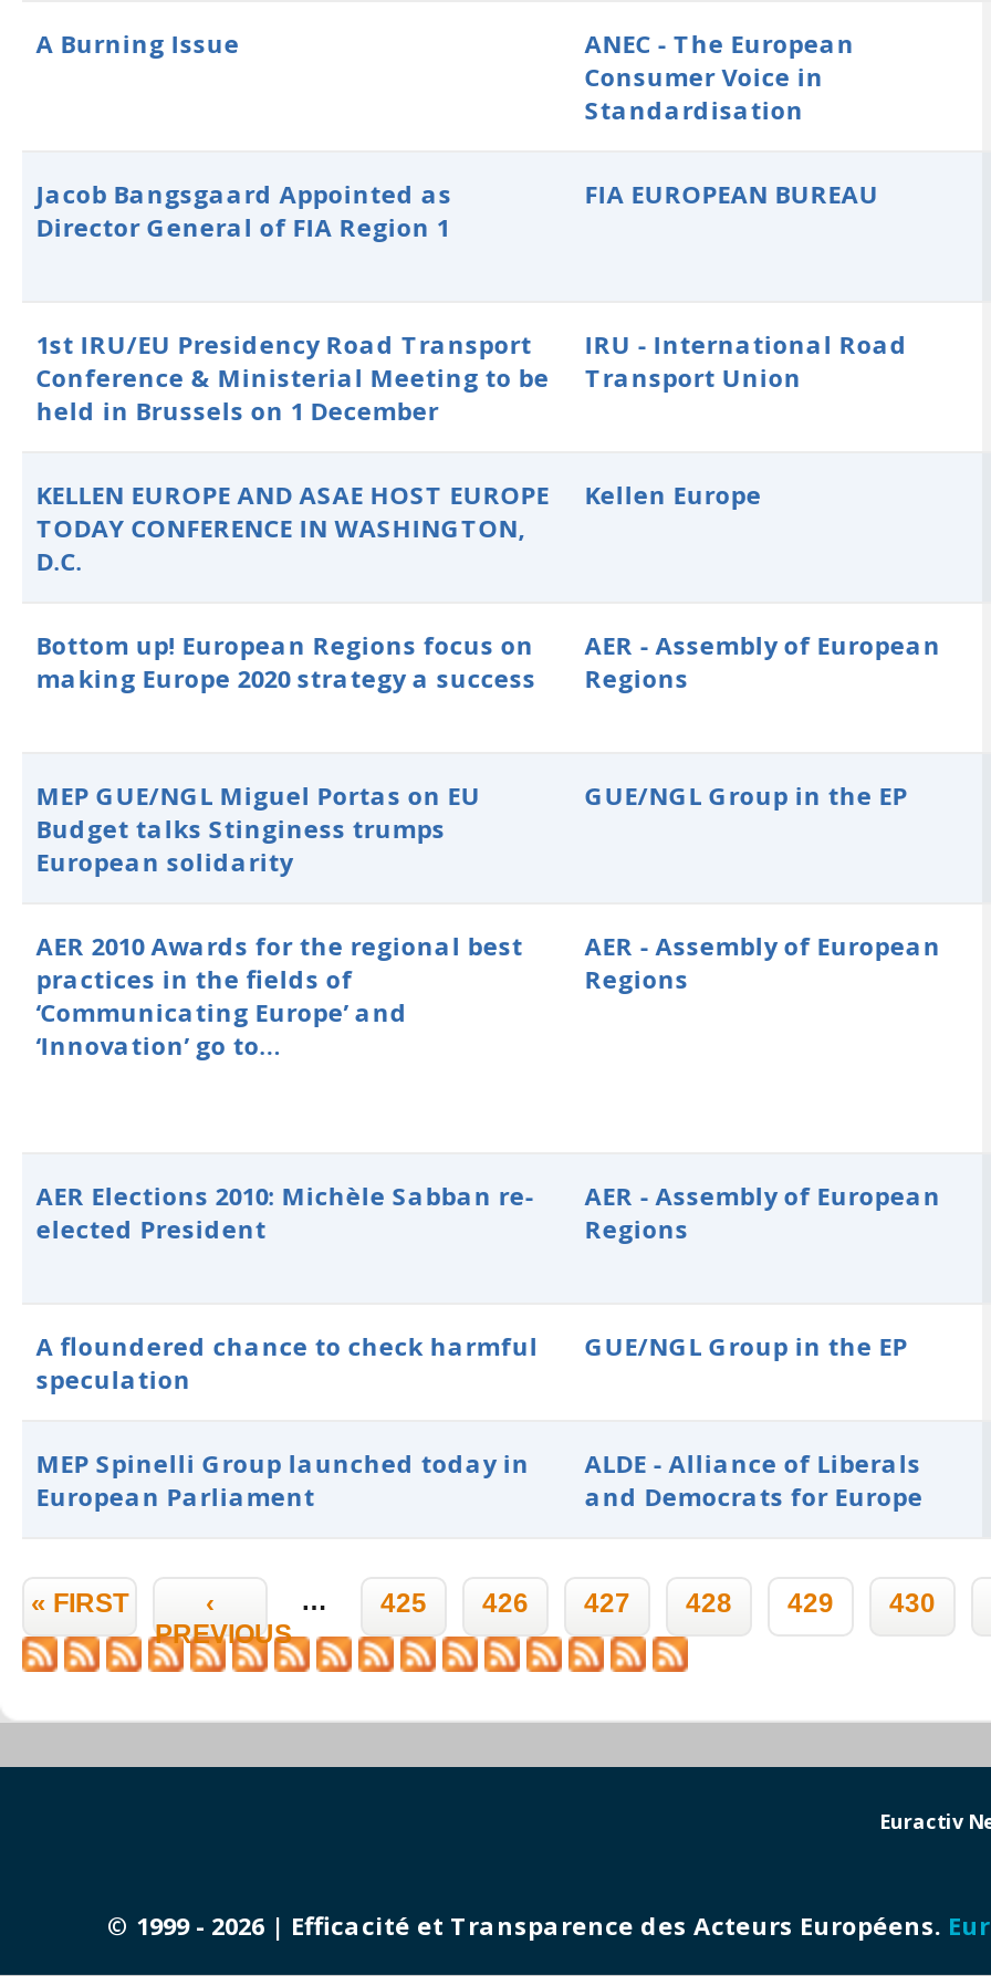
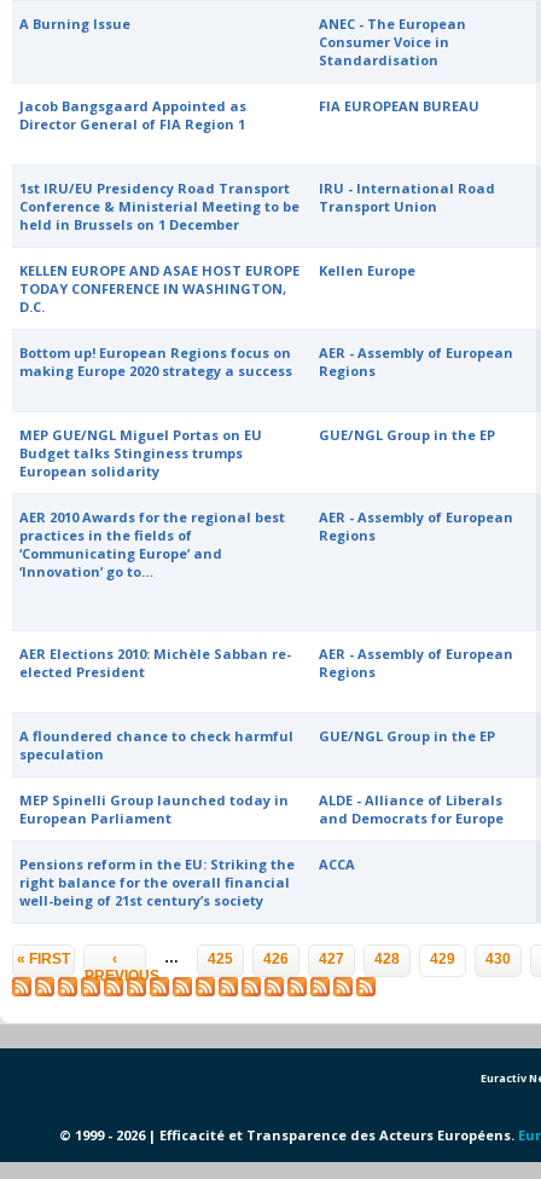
+ Pensions reform in the EU: Striking the
+ right balance for the overall financial
+ well-being of 21st century’s society

+ ACCA
